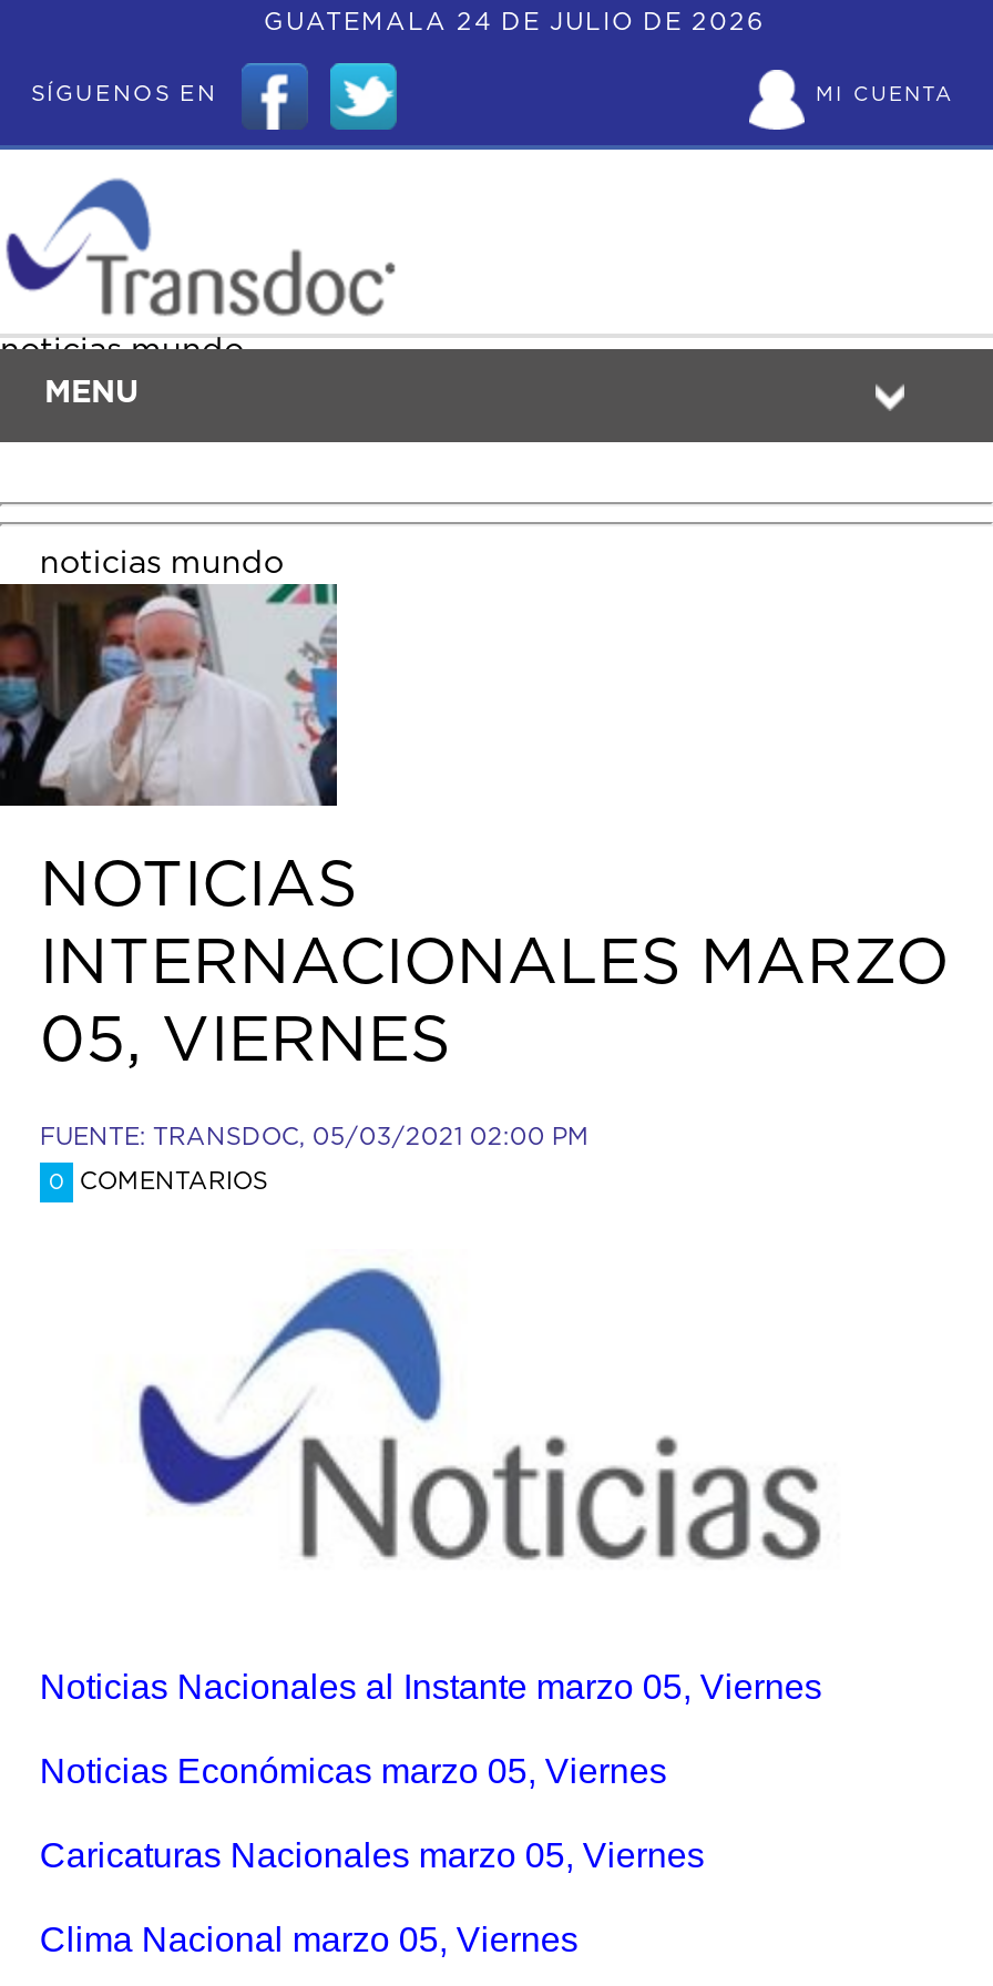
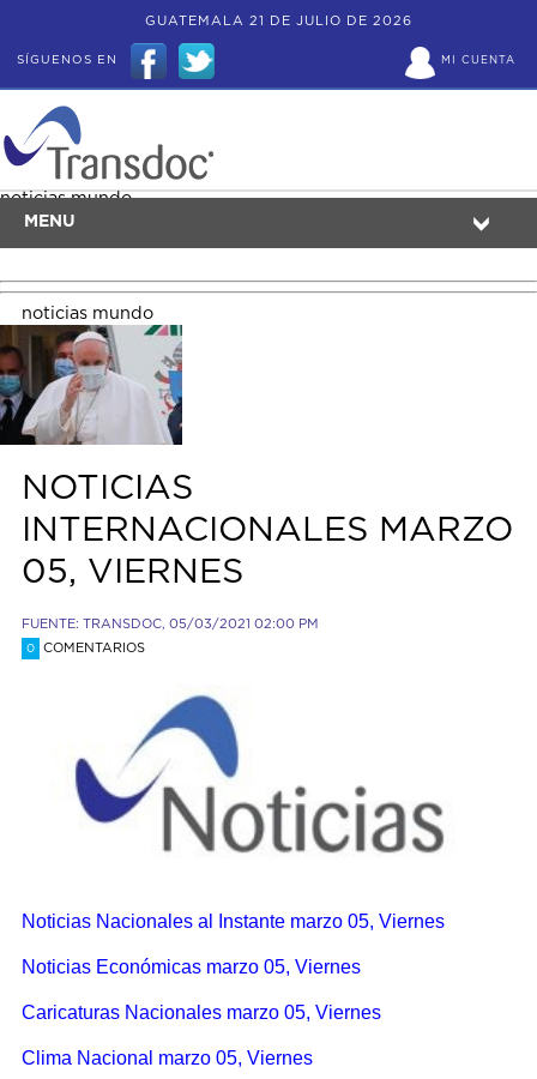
- GUATEMALA 24 DE JULIO DE 2026
+ GUATEMALA 21 DE JULIO DE 2026
